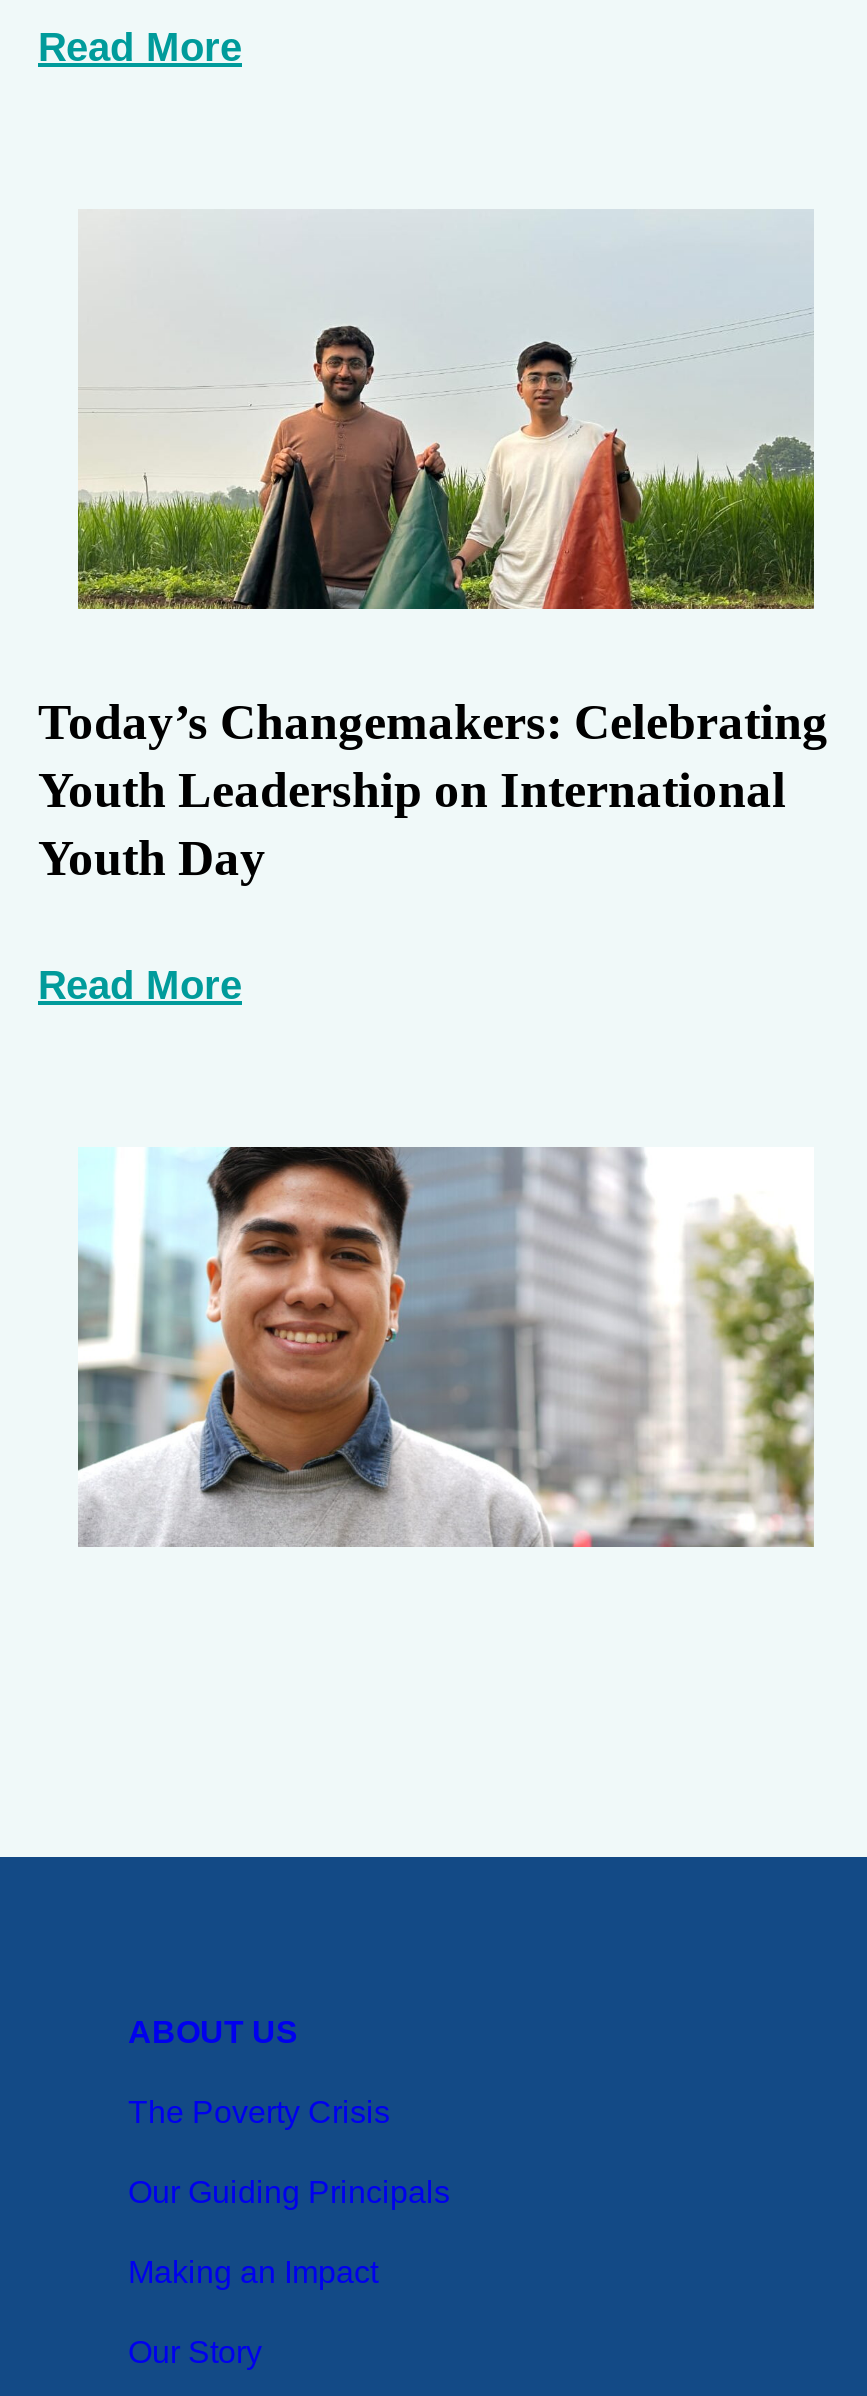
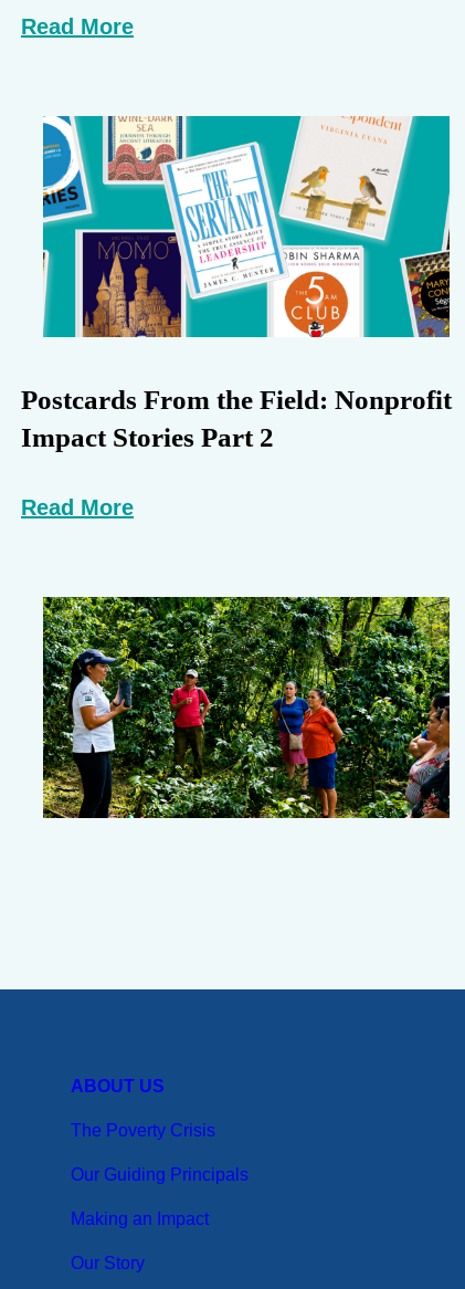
- [image]
+ [image]

- Today’s Changemakers: Celebrating
- Youth Leadership on International
- Youth Day
+ Postcards From the Field: Nonprofit
+ Impact Stories Part 2

- [image]
+ [image]
